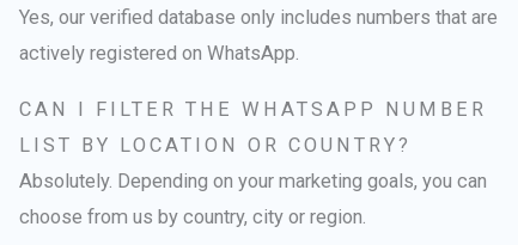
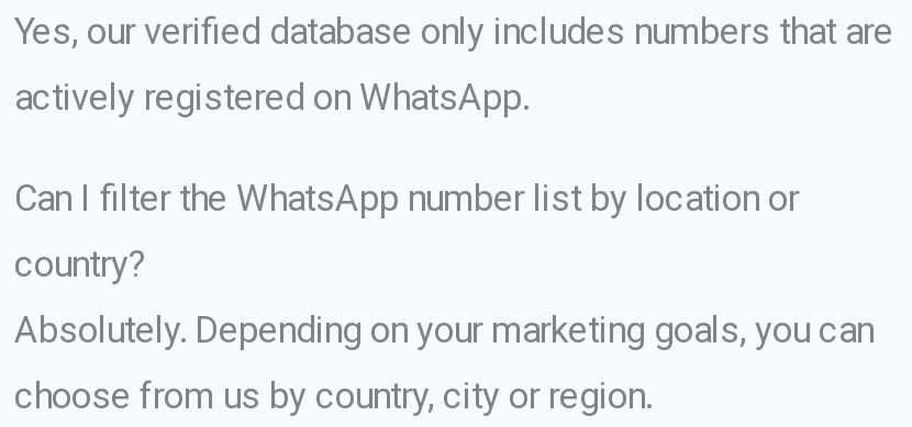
- CAN I FILTER THE WHATSAPP NUMBER
+ Can I filter the WhatsApp number list by location or

- LIST BY LOCATION OR COUNTRY?
+ country?
